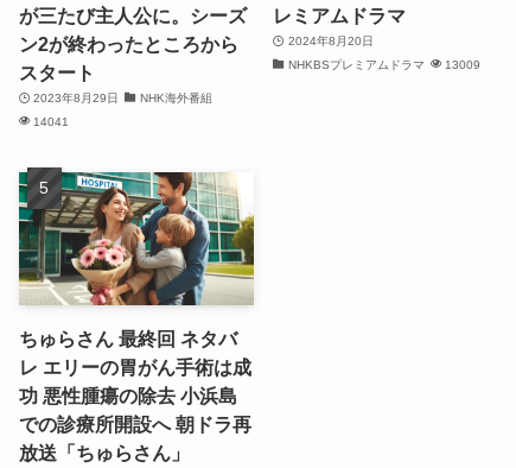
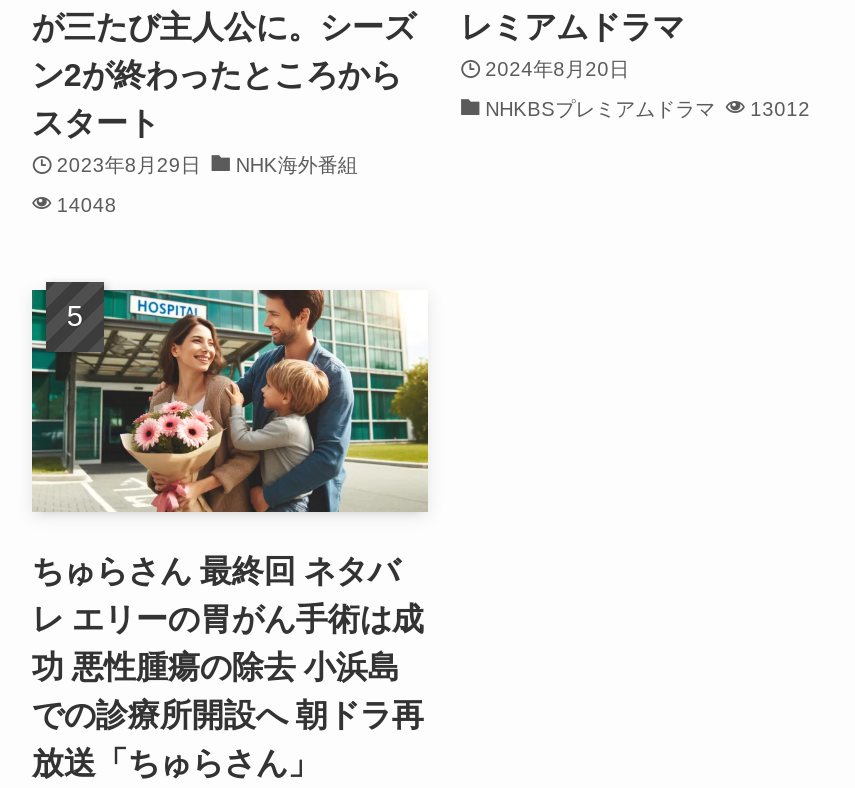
- NHKBSプレミアムドラマ 13009
+ NHKBSプレミアムドラマ 13012

- 14041
+ 14048
